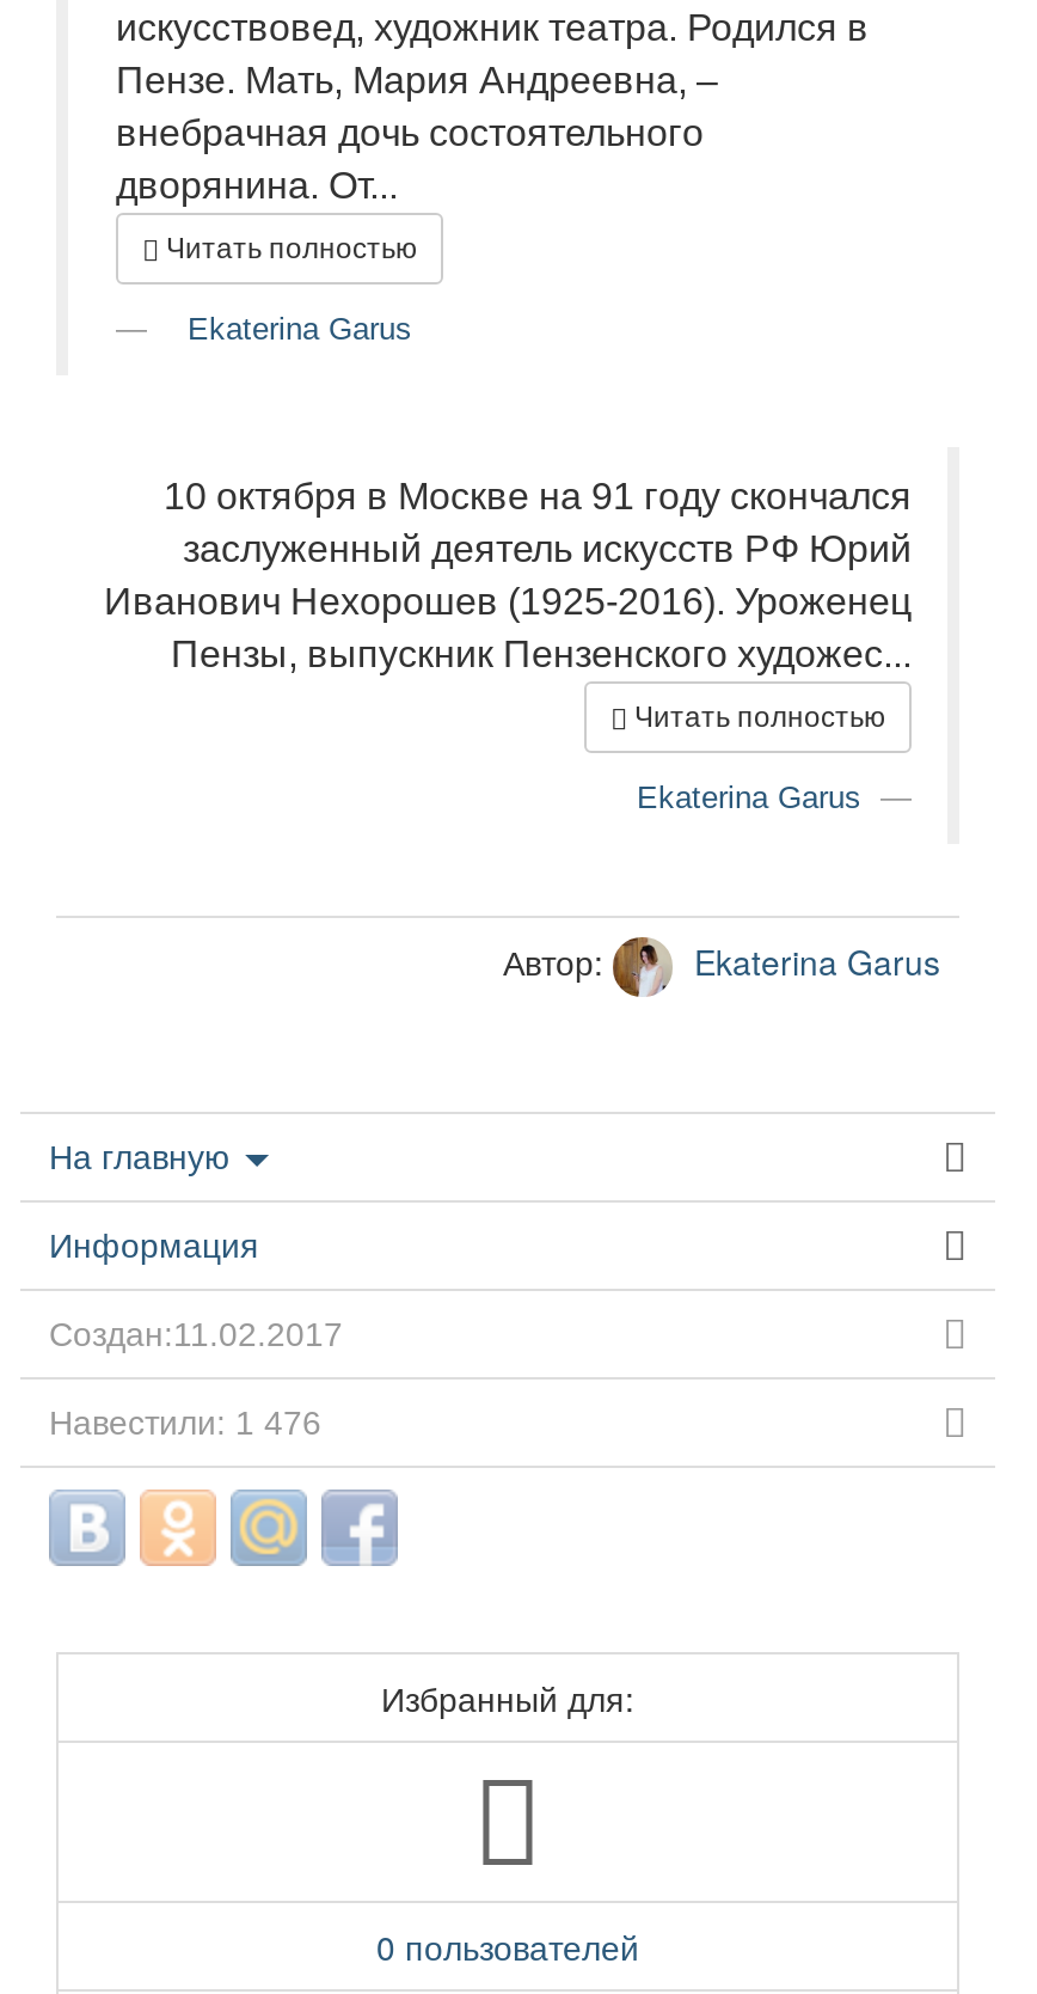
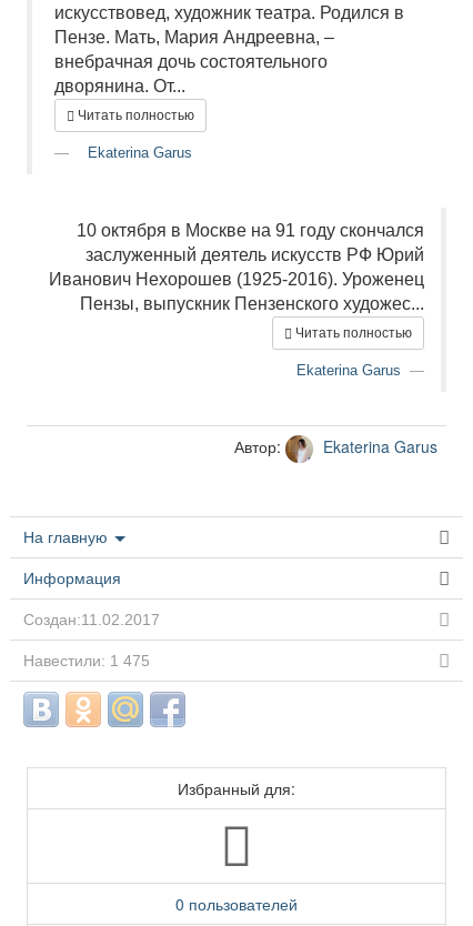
- Навестили: 1 476
+ Навестили: 1 475
